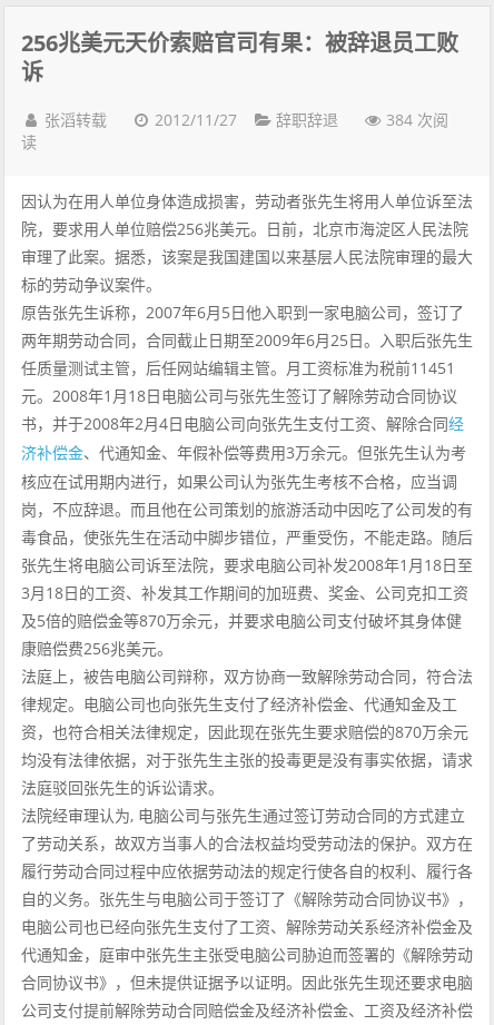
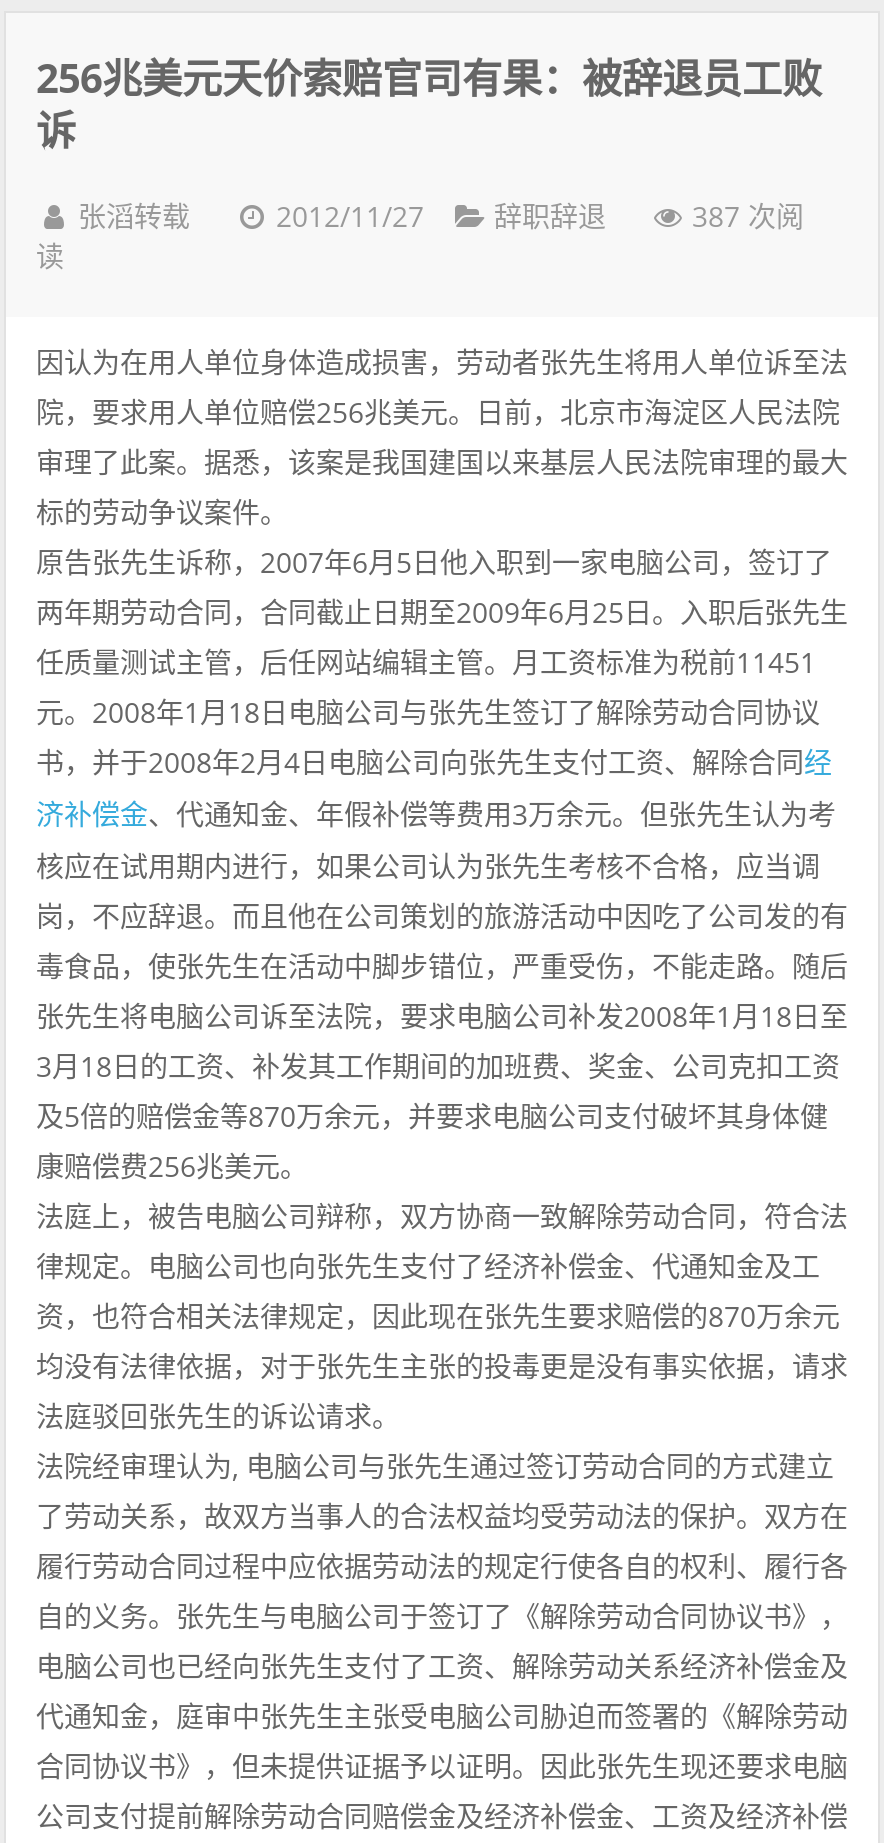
- 384 次阅
+ 387 次阅
